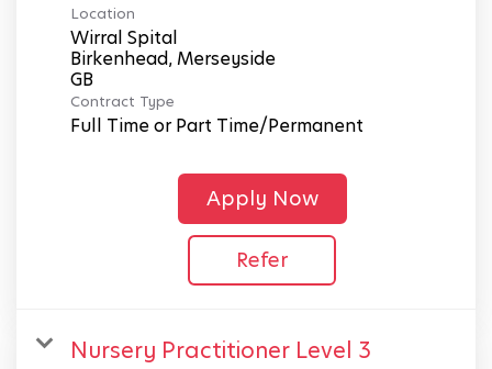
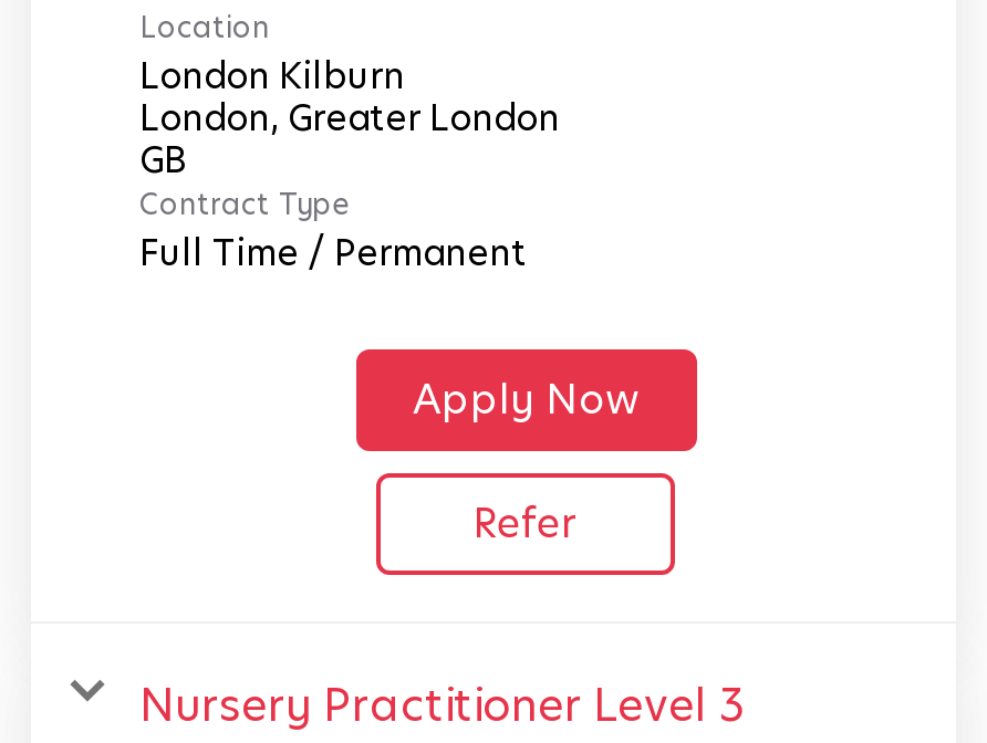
- Wirral Spital
- Birkenhead, Merseyside
+ London Kilburn
+ London, Greater London

- Full Time or Part Time/Permanent
+ Full Time / Permanent
